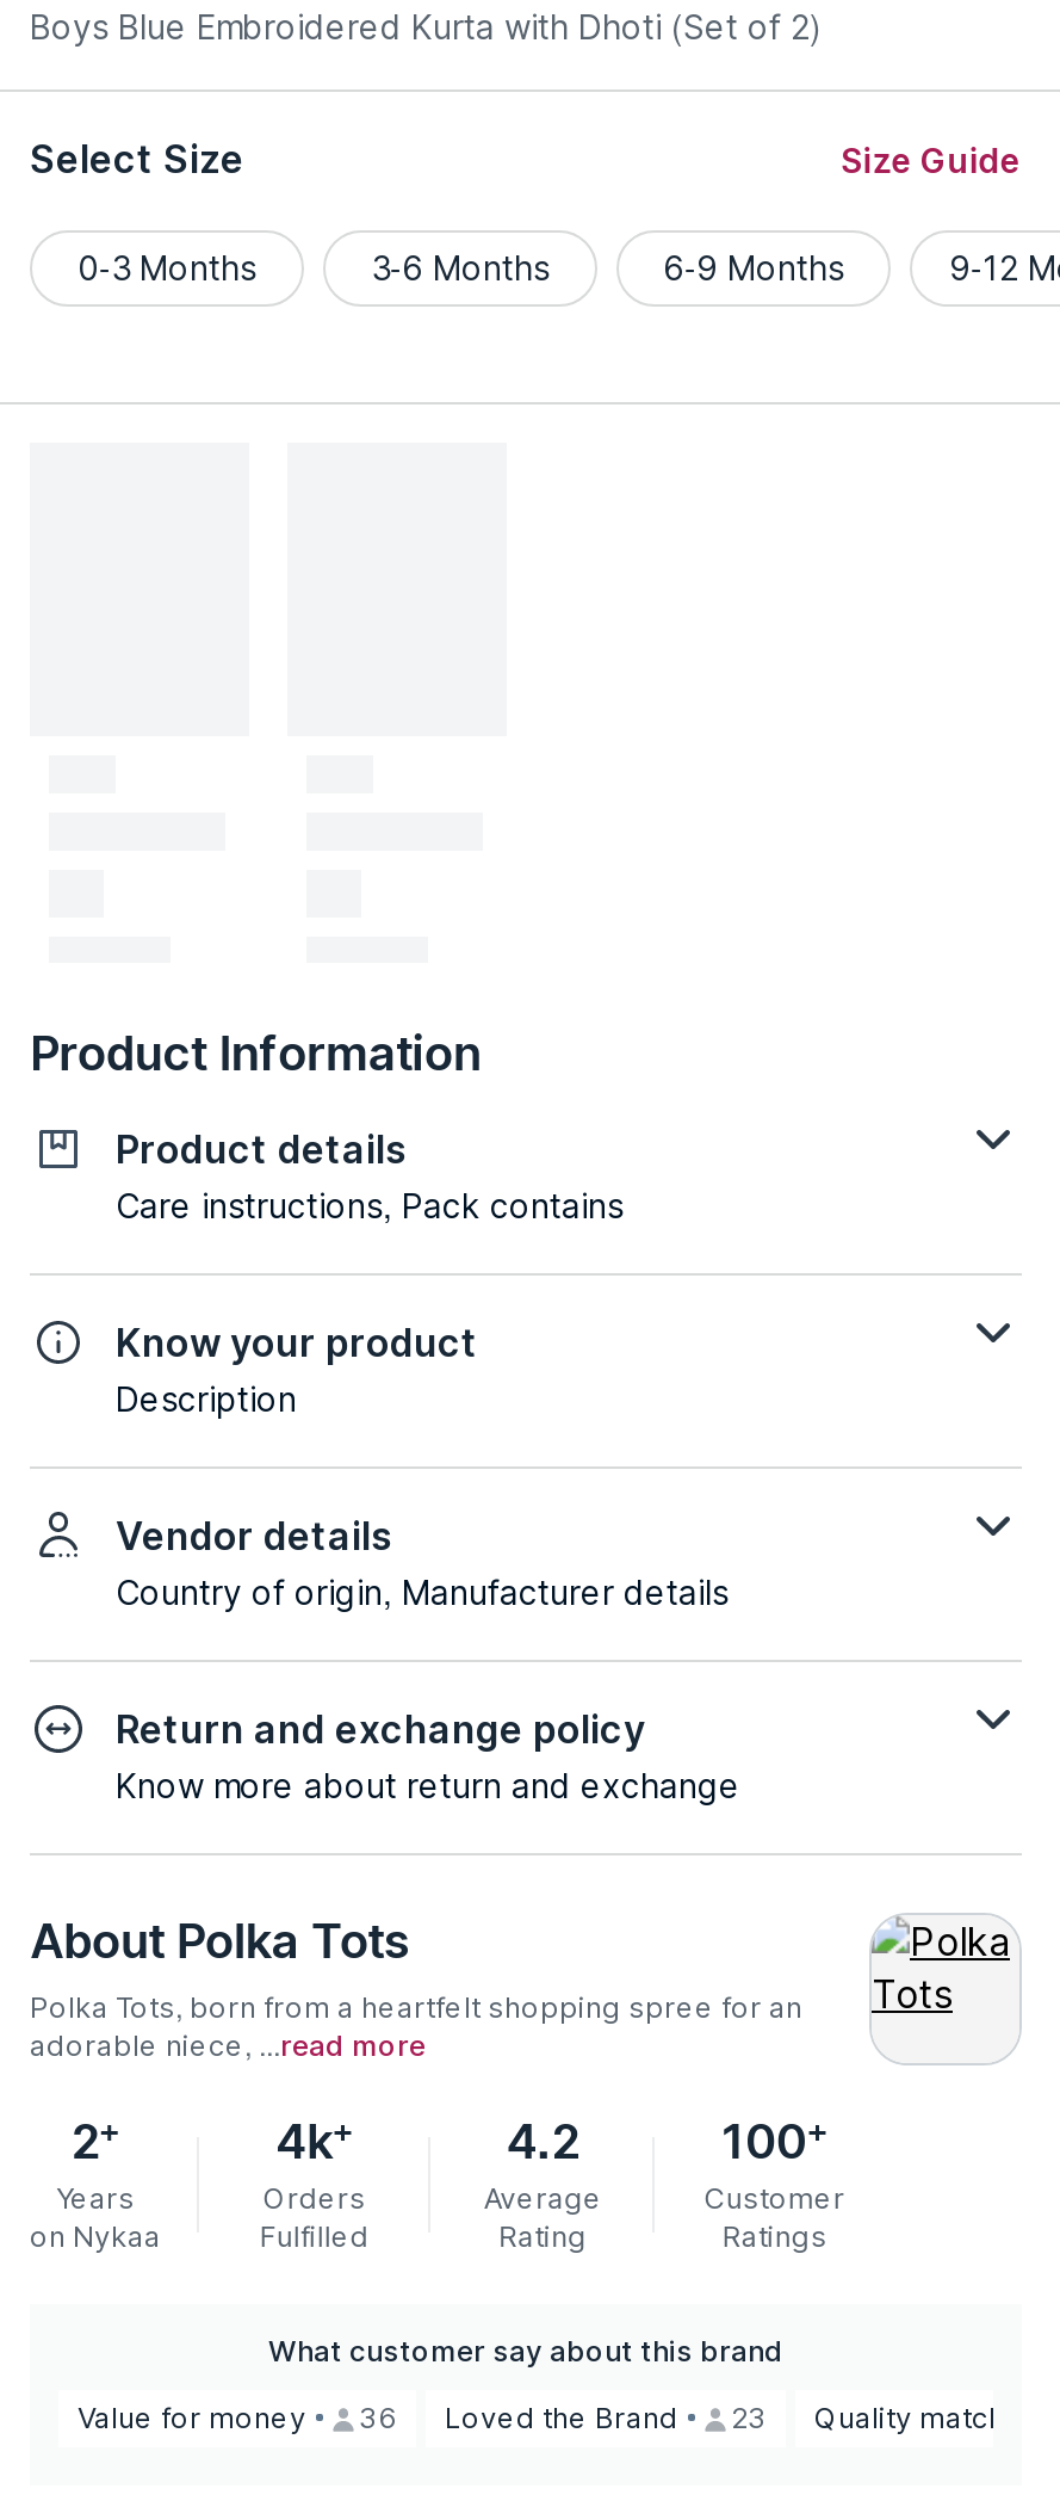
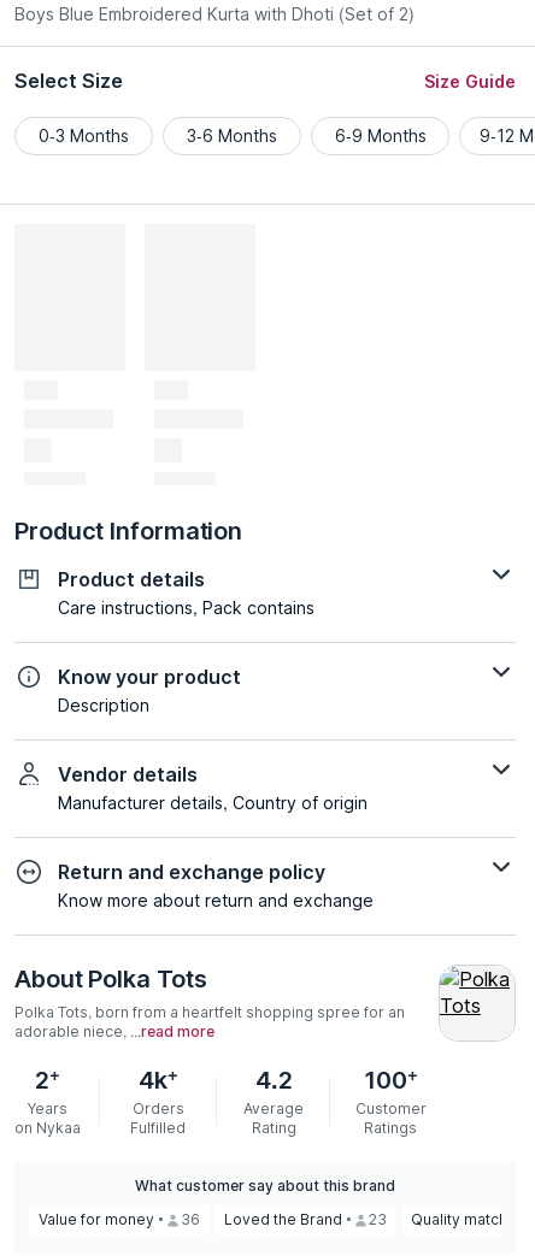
- Country of origin, Manufacturer details
+ Manufacturer details, Country of origin
